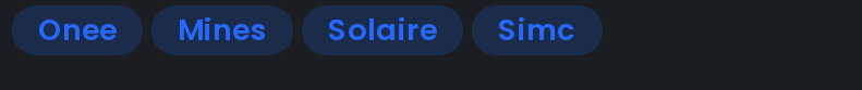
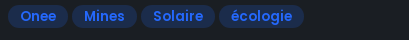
- Simc
+ écologie
